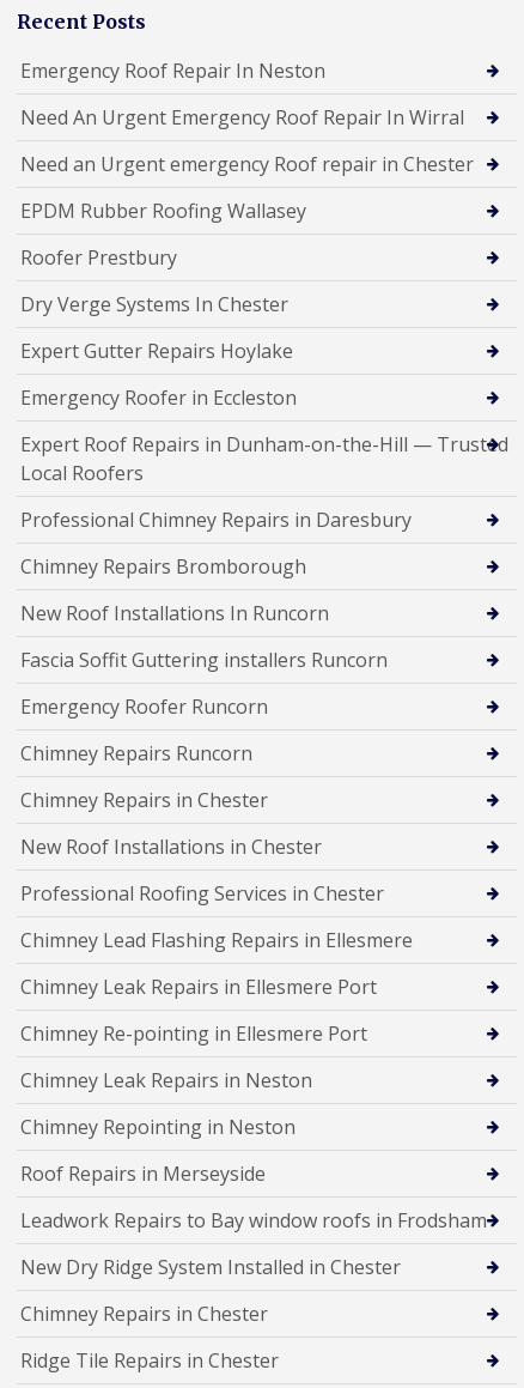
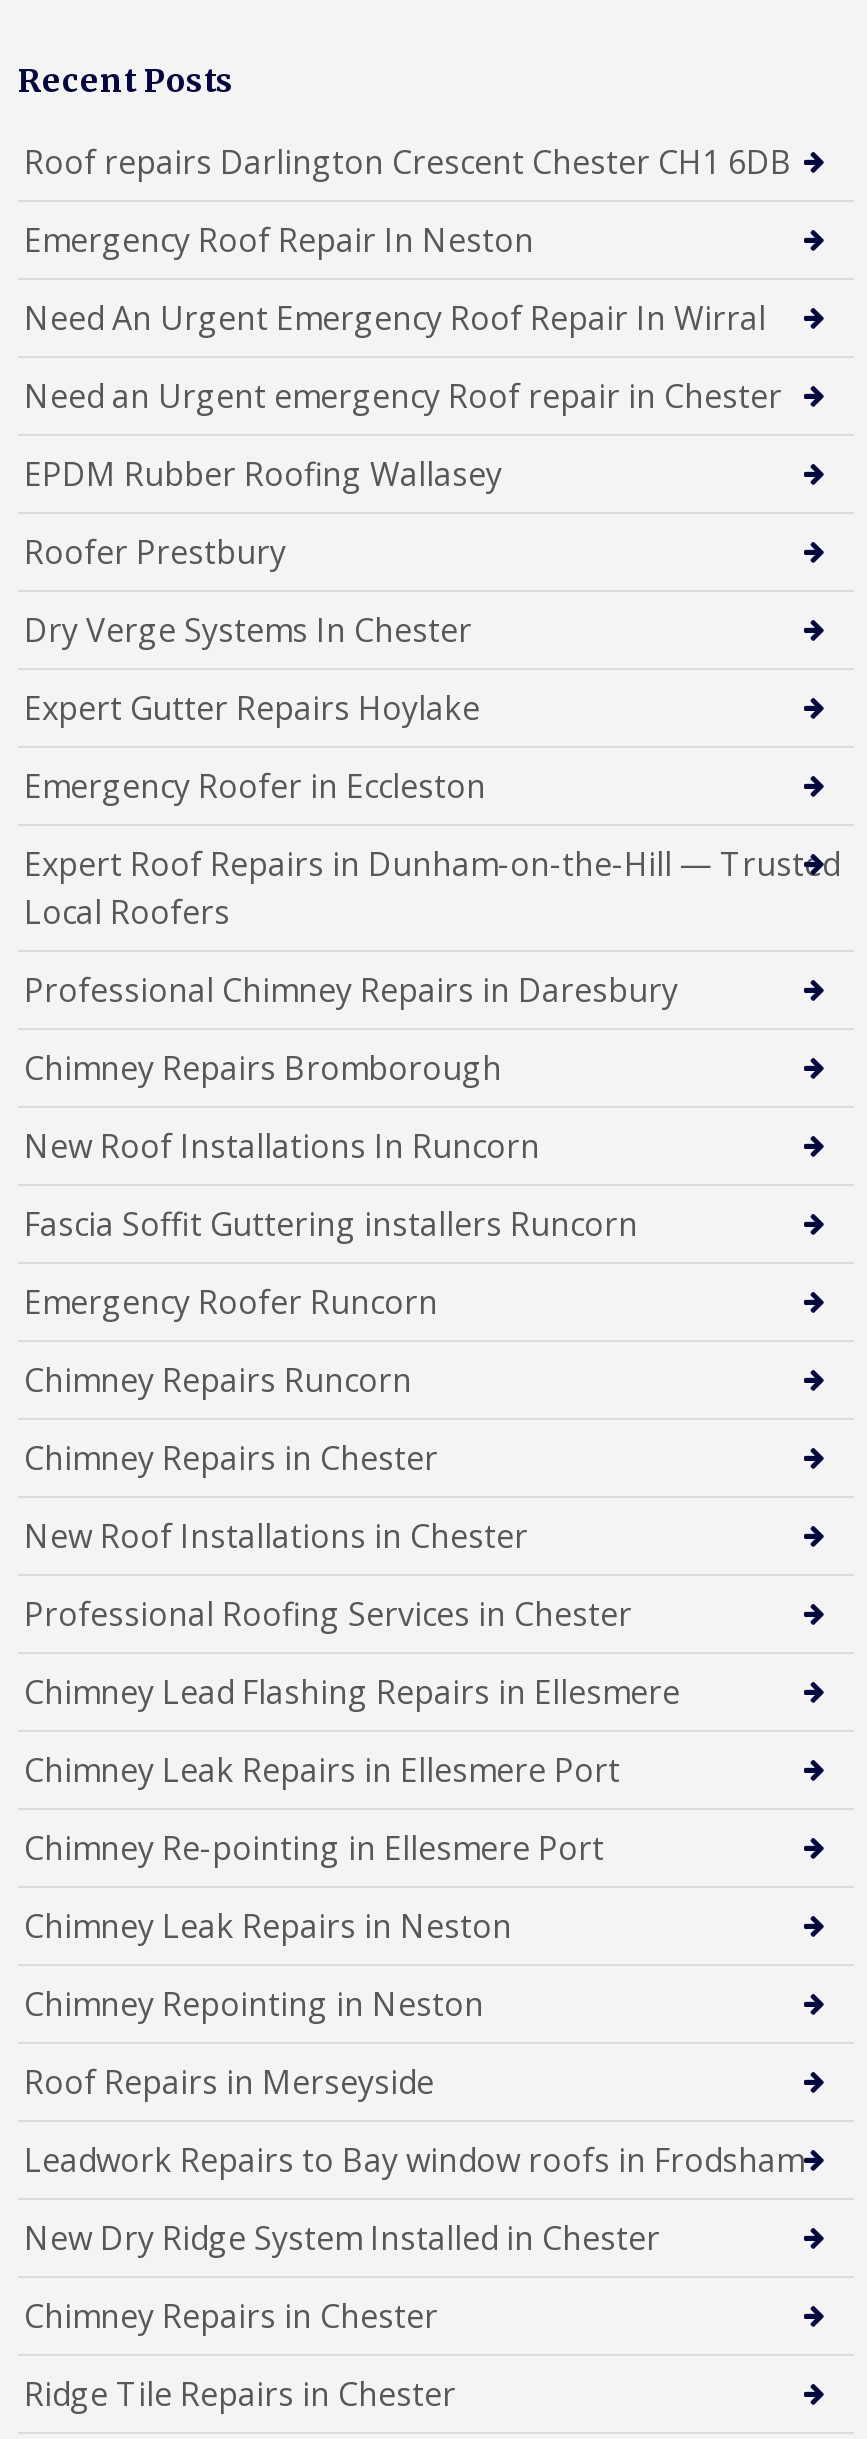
+ Roof repairs Darlington Crescent Chester CH1 6DB
